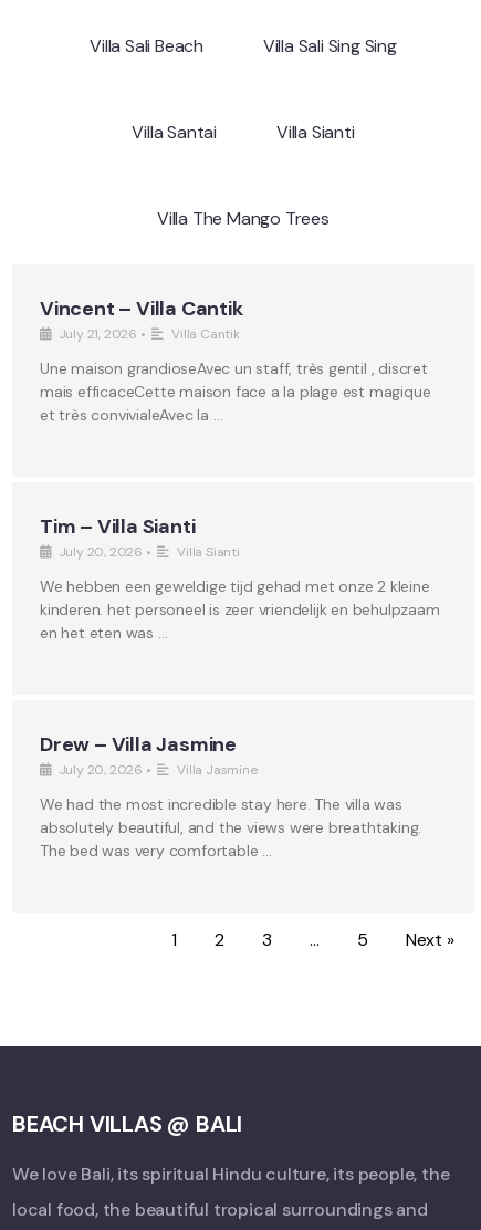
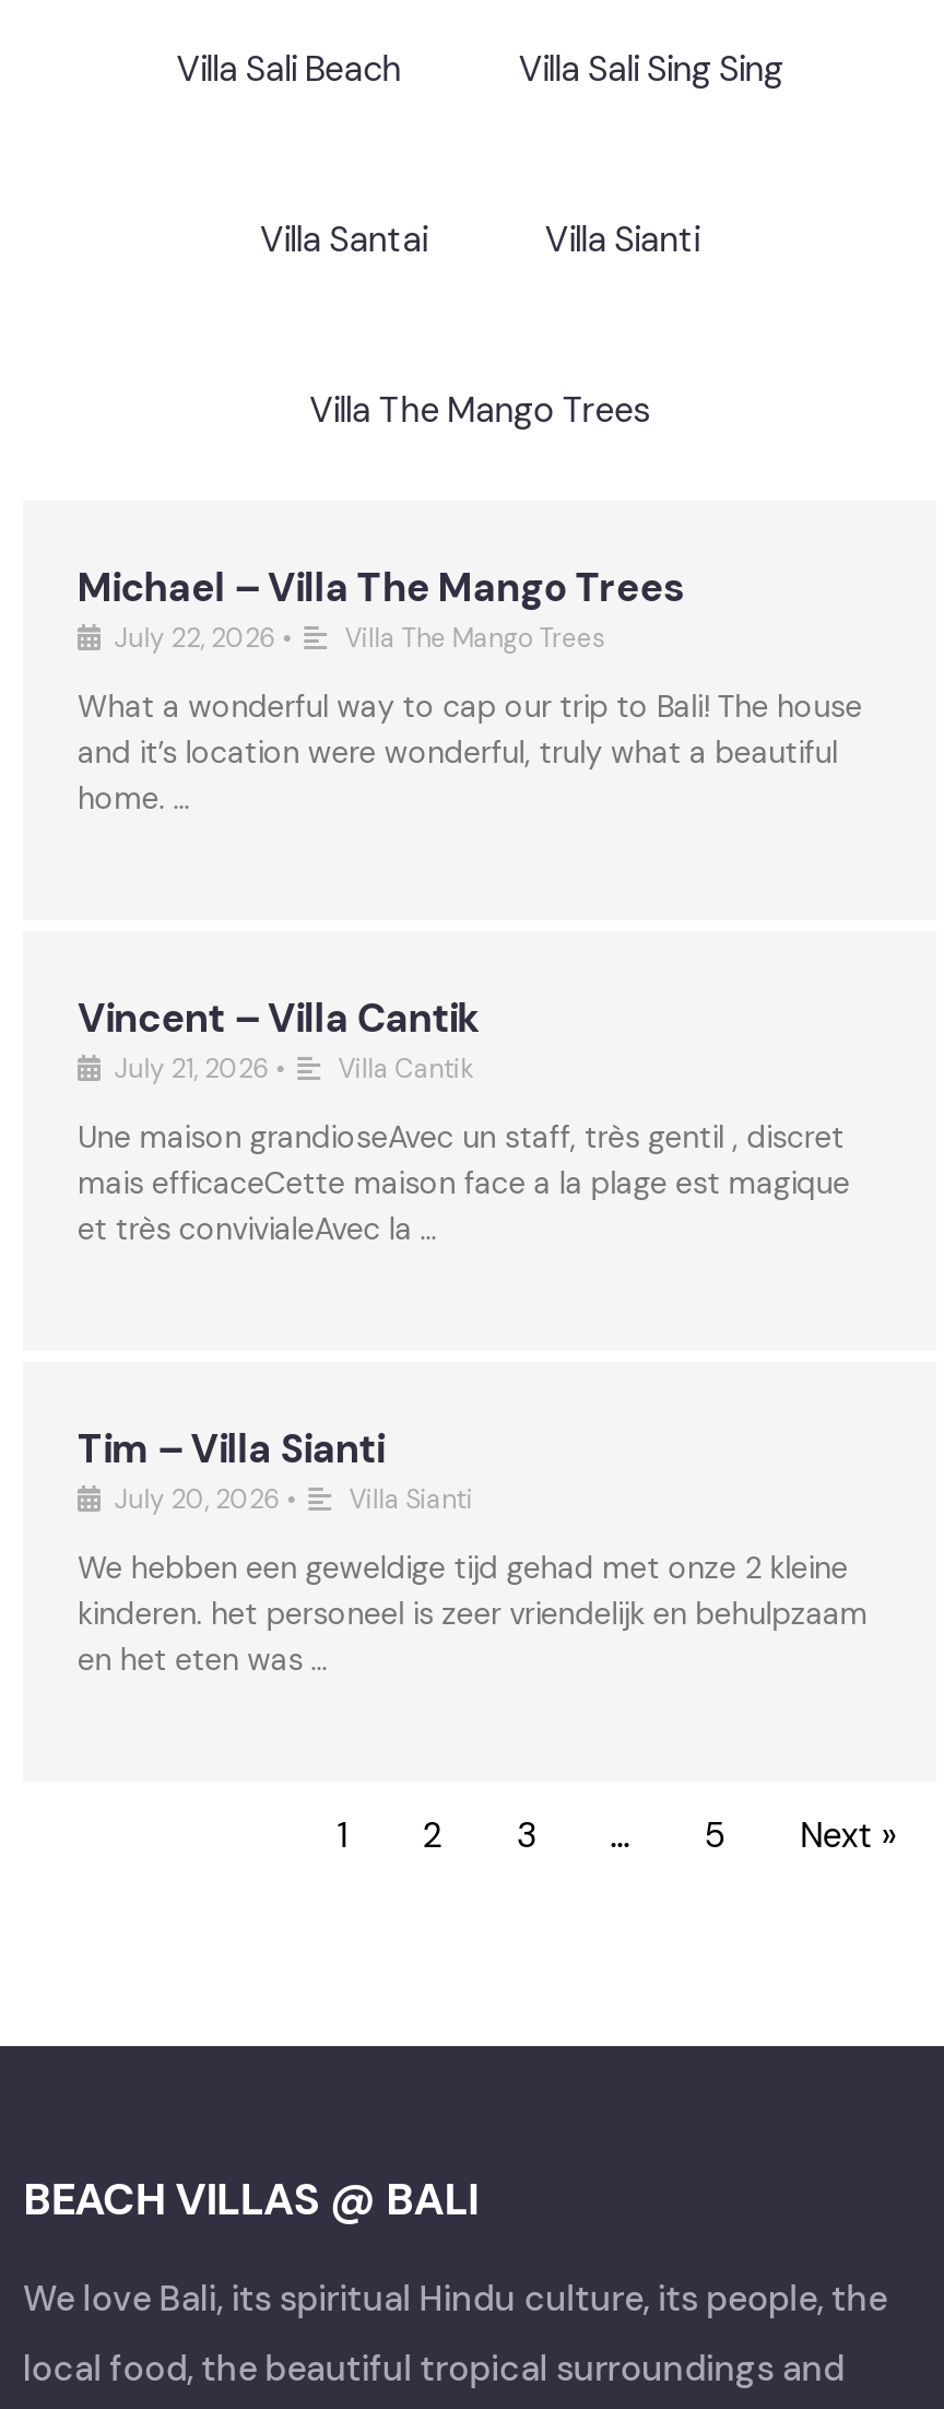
+ Michael – Villa The Mango Trees
+ July 22, 2026 •
+ Villa The Mango Trees
+ What a wonderful way to cap our trip to Bali! The house
+ and it’s location were wonderful, truly what a beautiful
+ home. …

moved down: Vincent – Villa Cantik | July 21, 2026 • | Villa Cantik | ... | kinderen. het personeel is zeer vriendelijk en behulpzaam | en het eten was …

- Drew – Villa Jasmine
- July 20, 2026 •
- Villa Jasmine
- We had the most incredible stay here. The villa was
- absolutely beautiful, and the views were breathtaking.
- The bed was very comfortable …
